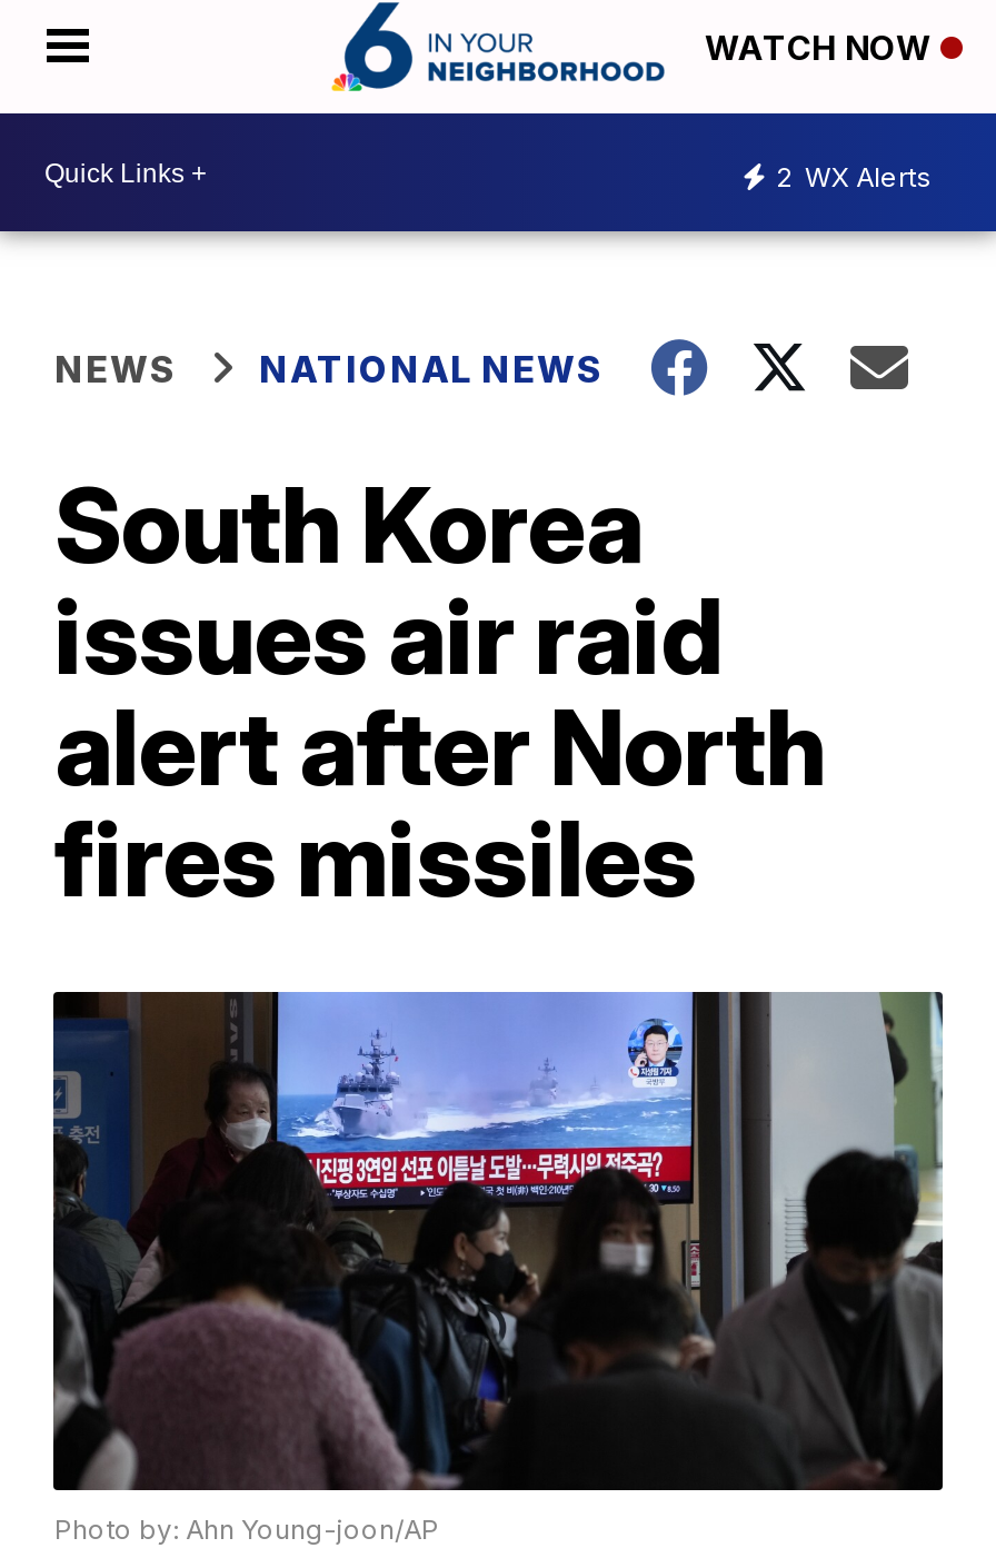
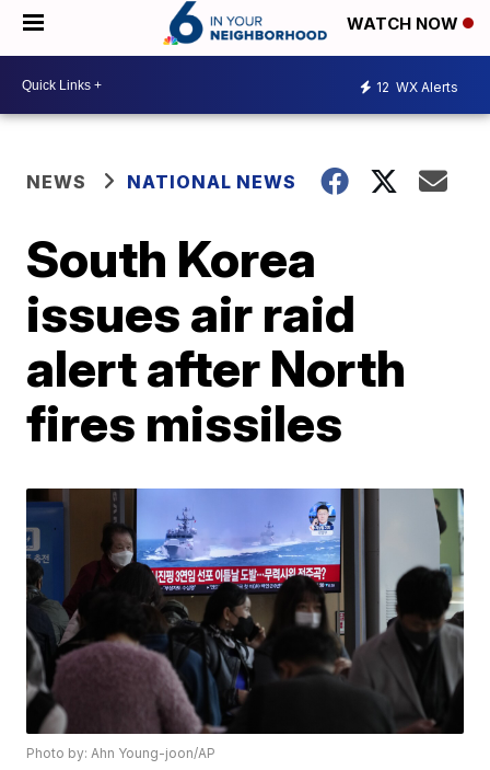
- 2 WX Alerts
+ 12 WX Alerts
